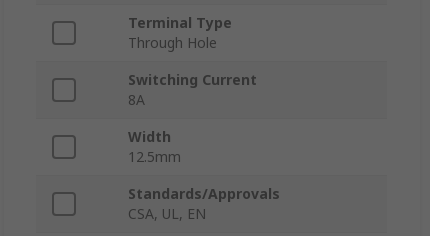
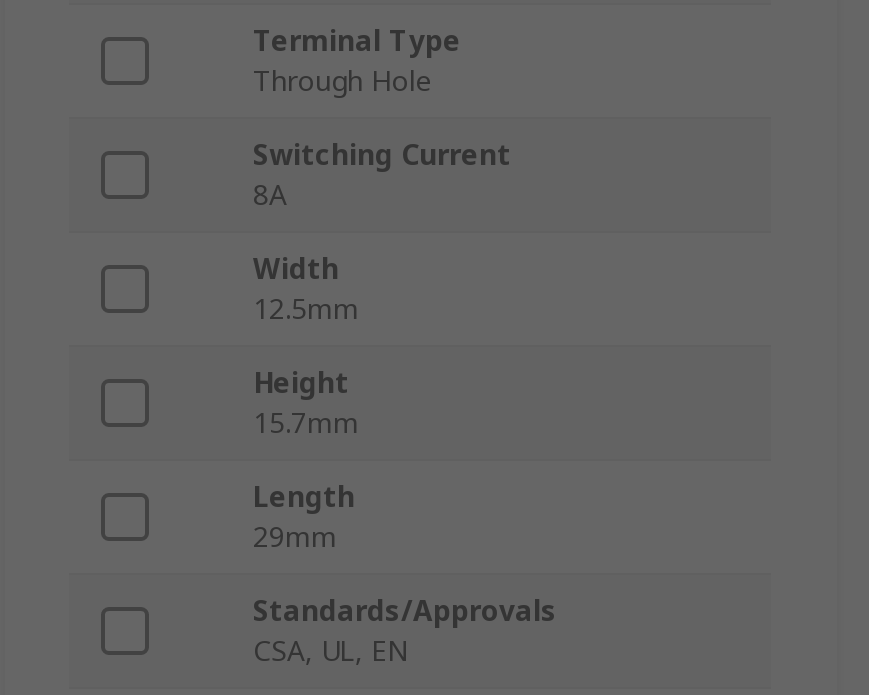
+ Height
+ 15.7mm
+ Length
+ 29mm
